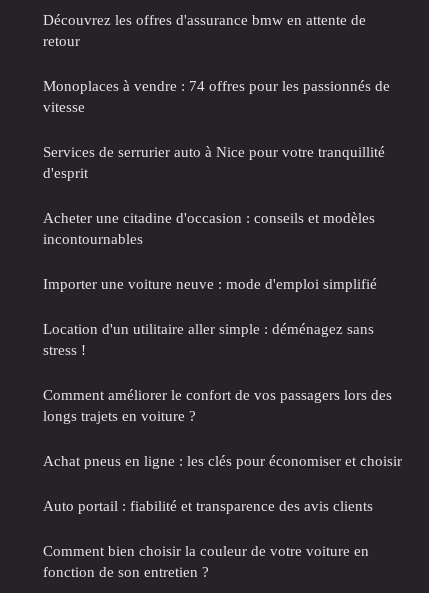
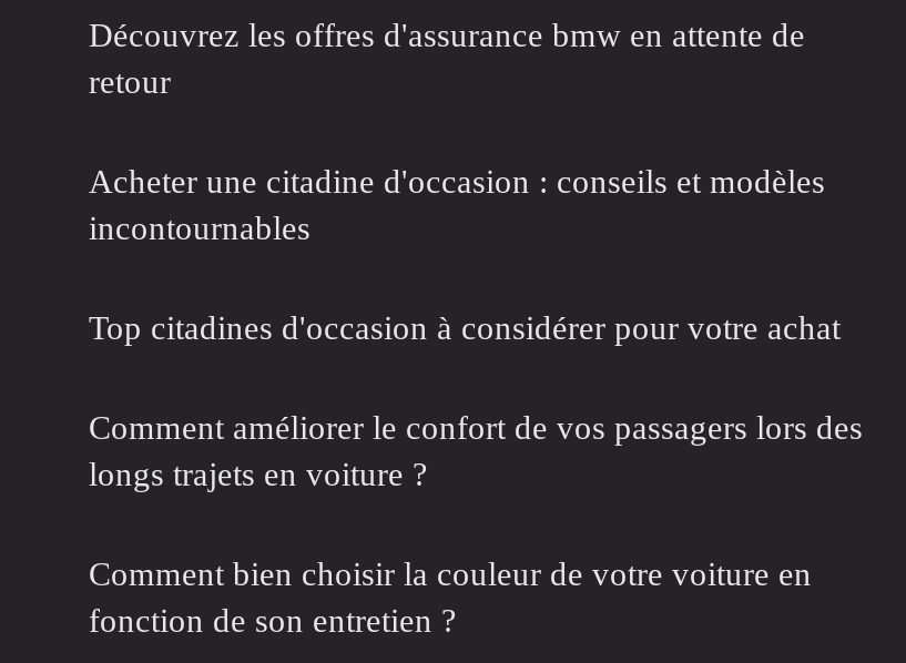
- Monoplaces à vendre : 74 offres pour les passionnés de
- vitesse
- Services de serrurier auto à Nice pour votre tranquillité
- d'esprit

- Importer une voiture neuve : mode d'emploi simplifié
- Location d'un utilitaire aller simple : déménagez sans
- stress !
+ Top citadines d'occasion à considérer pour votre achat

- Achat pneus en ligne : les clés pour économiser et choisir
- Auto portail : fiabilité et transparence des avis clients
